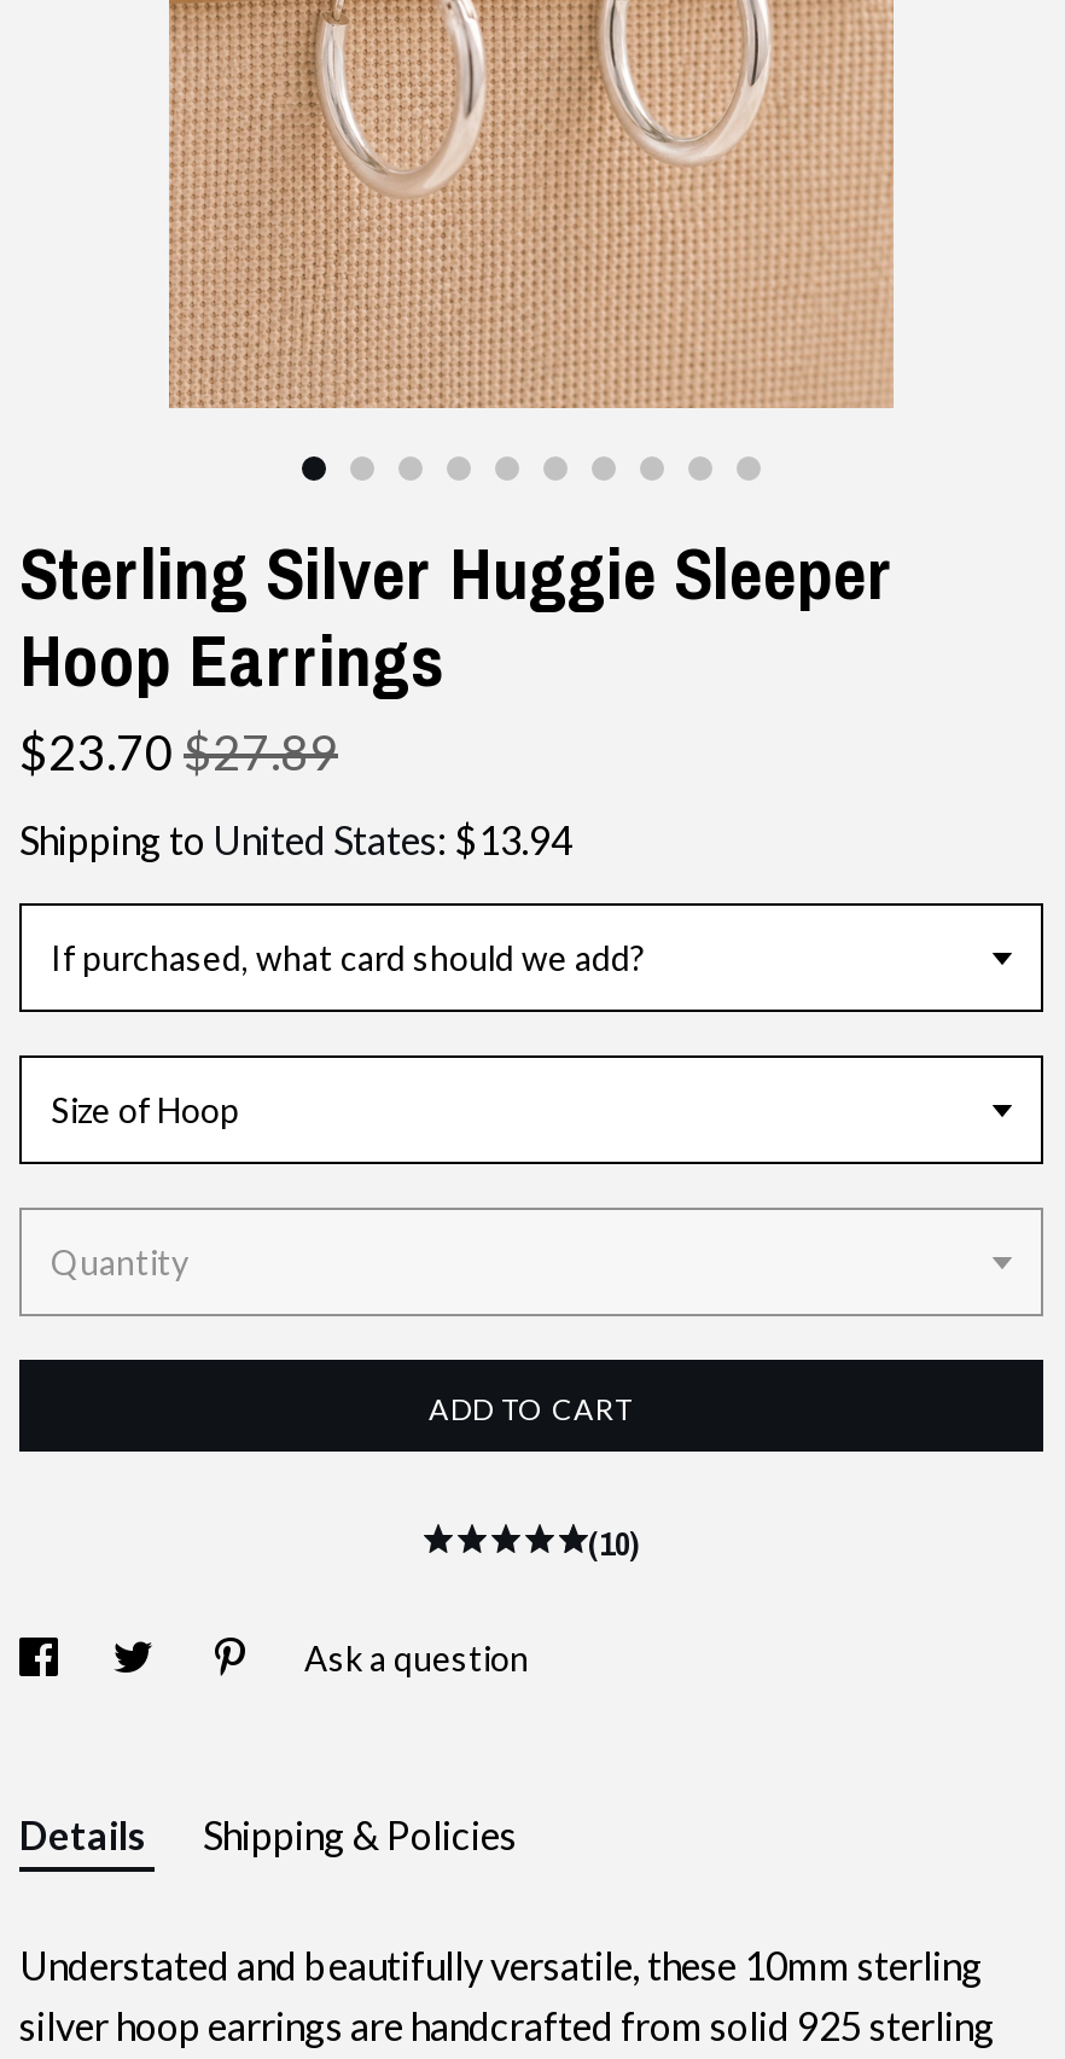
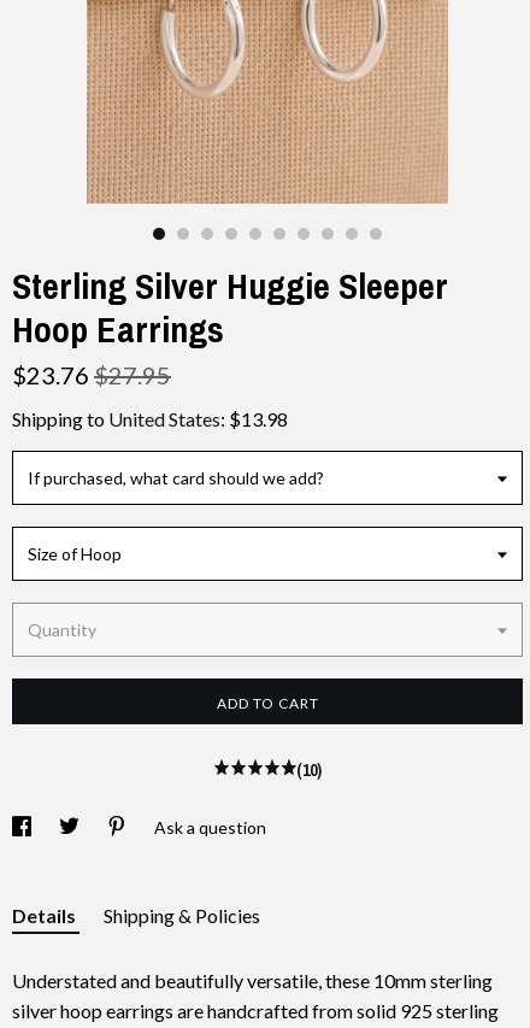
- $23.70 $27.89
+ $23.76 $27.95

- Shipping to United States: $13.94
+ Shipping to United States: $13.98
